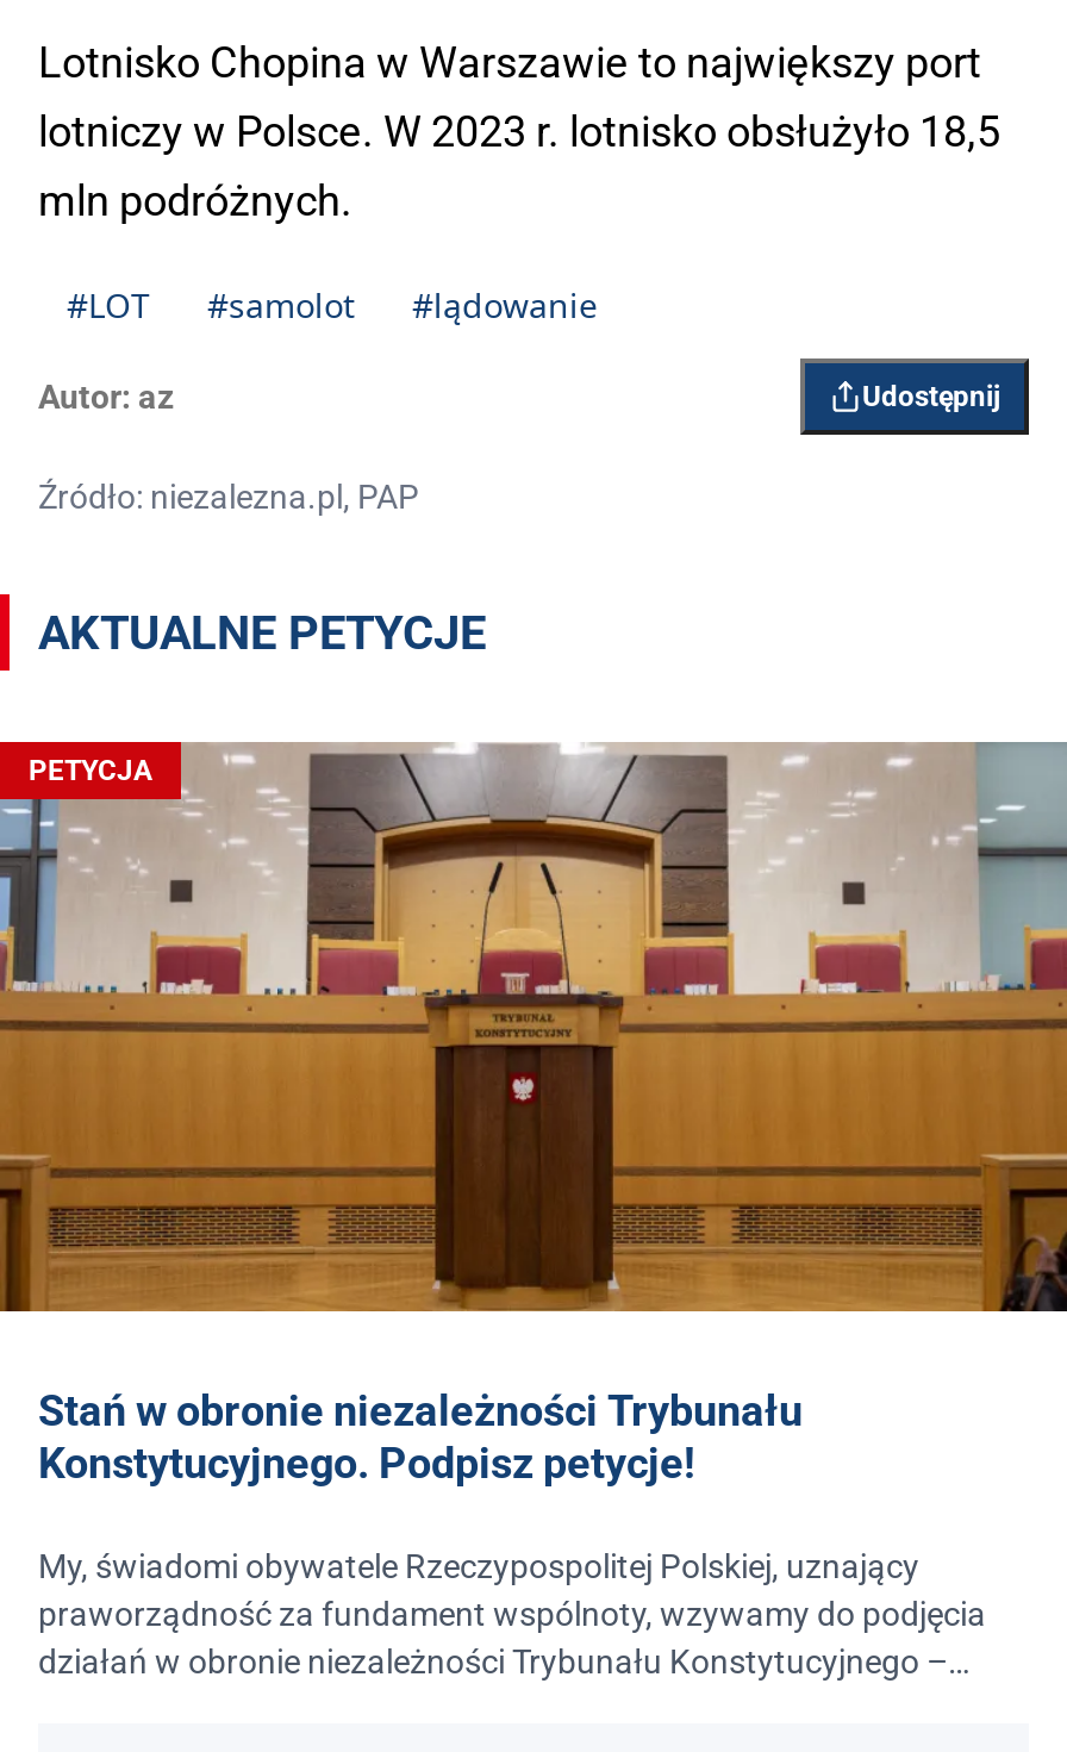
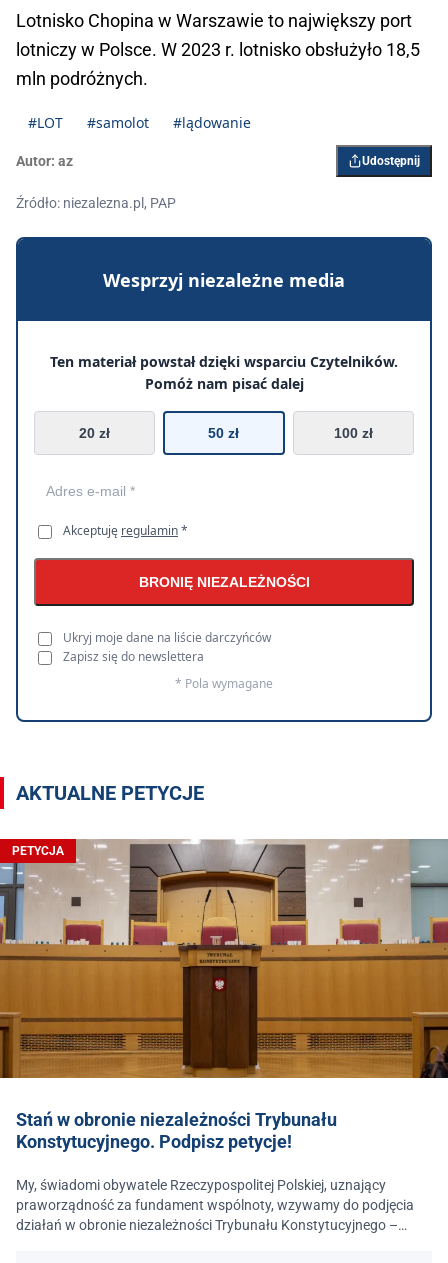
+ [image]
+ Wesprzyj niezależne media
+ Ten materiał powstał dzięki wsparciu Czytelników.
+ Pomóż nam pisać dalej
+ 20 zł
+ 50 zł
+ 100 zł

+ Akceptuję regulamin *
+ BRONIĘ NIEZALEŻNOŚCI
+ Ukryj moje dane na liście darczyńców
+ Zapisz się do newslettera
+ * Pola wymagane
